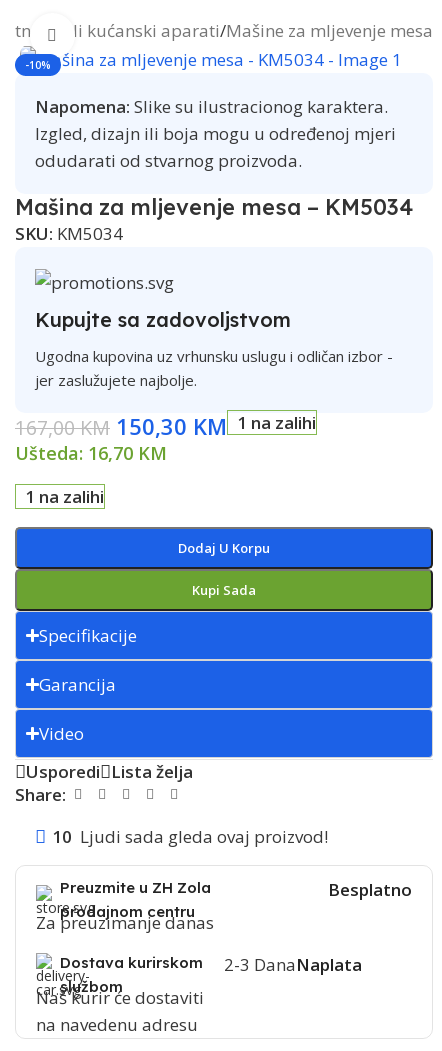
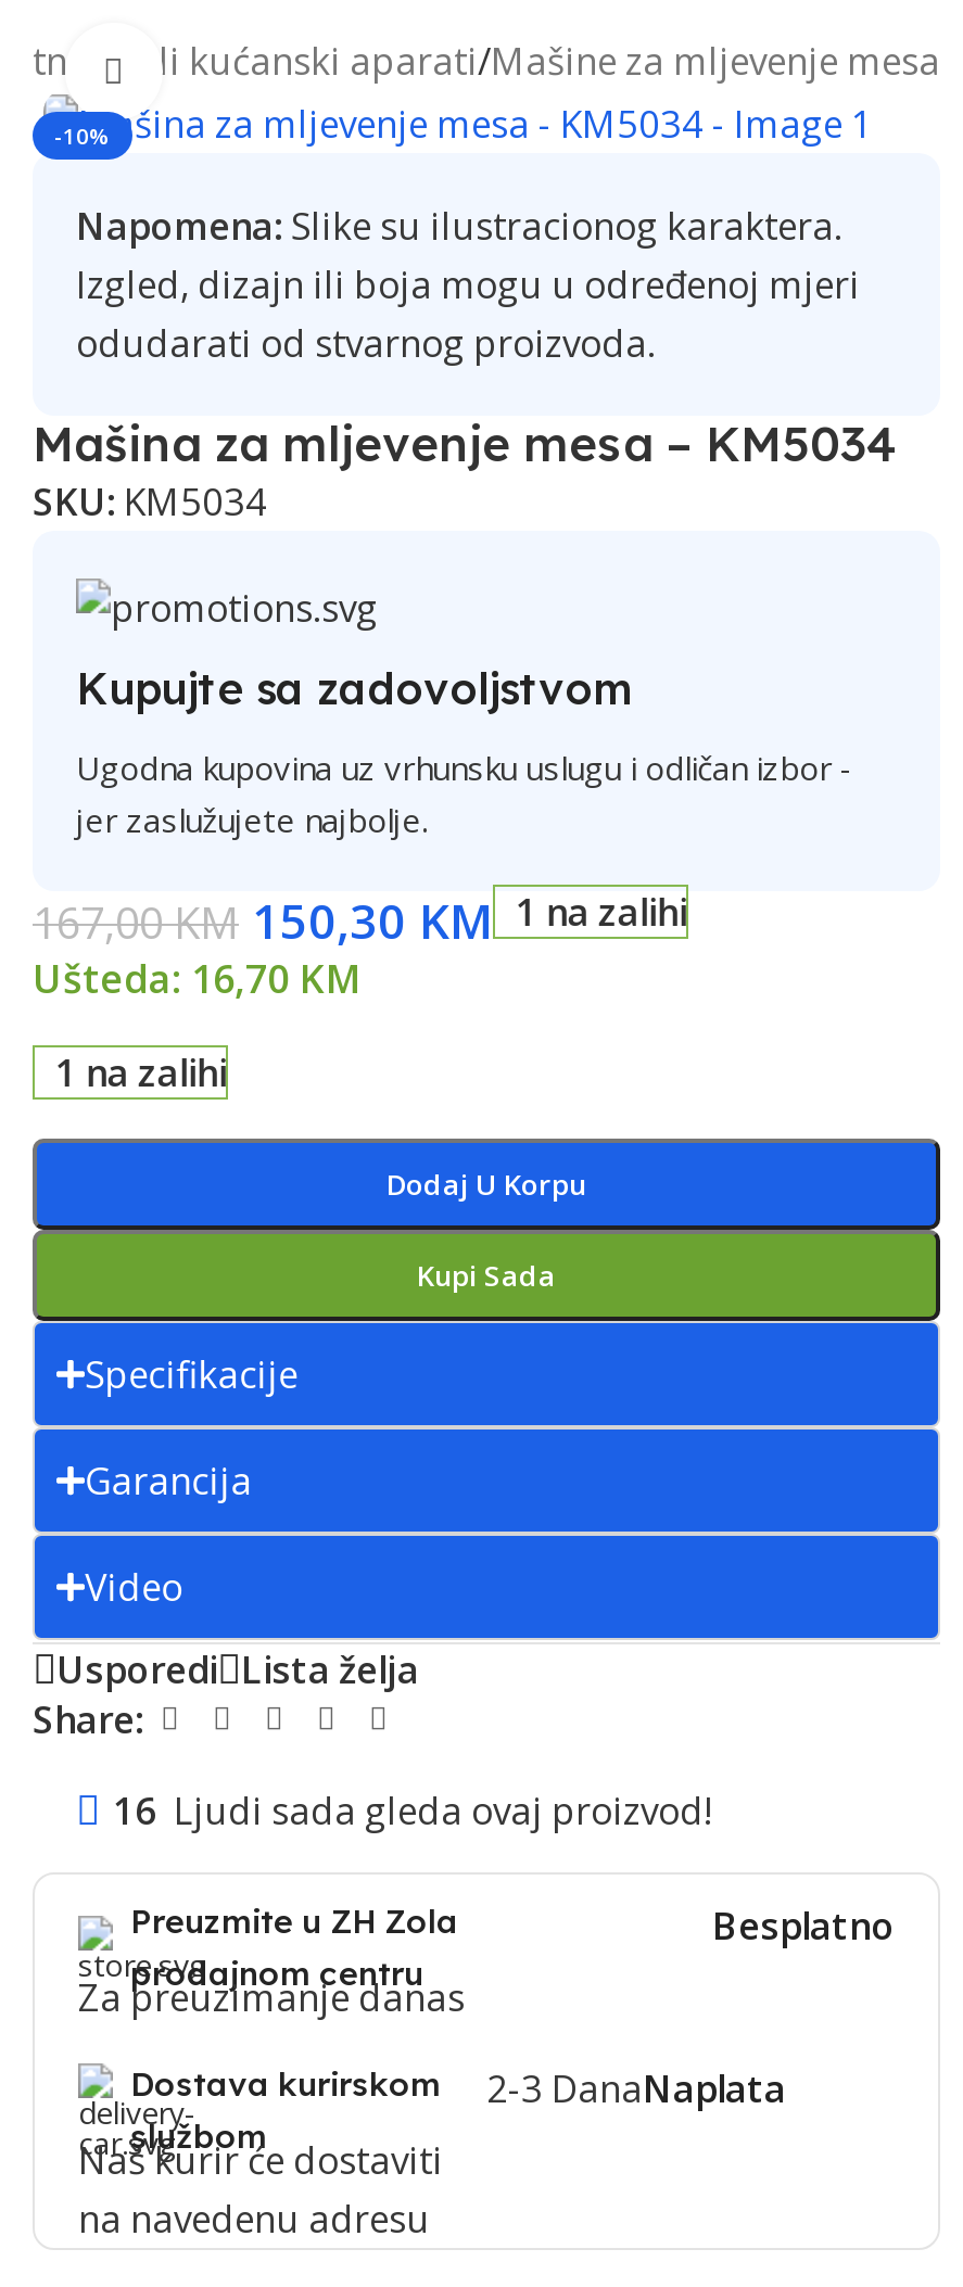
- 10 Ljudi sada gleda ovaj proizvod!
+ 16 Ljudi sada gleda ovaj proizvod!
